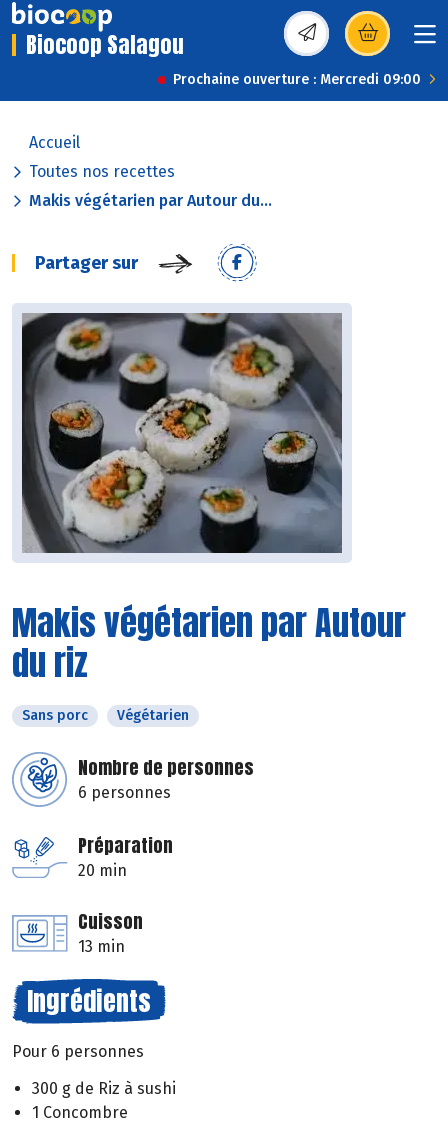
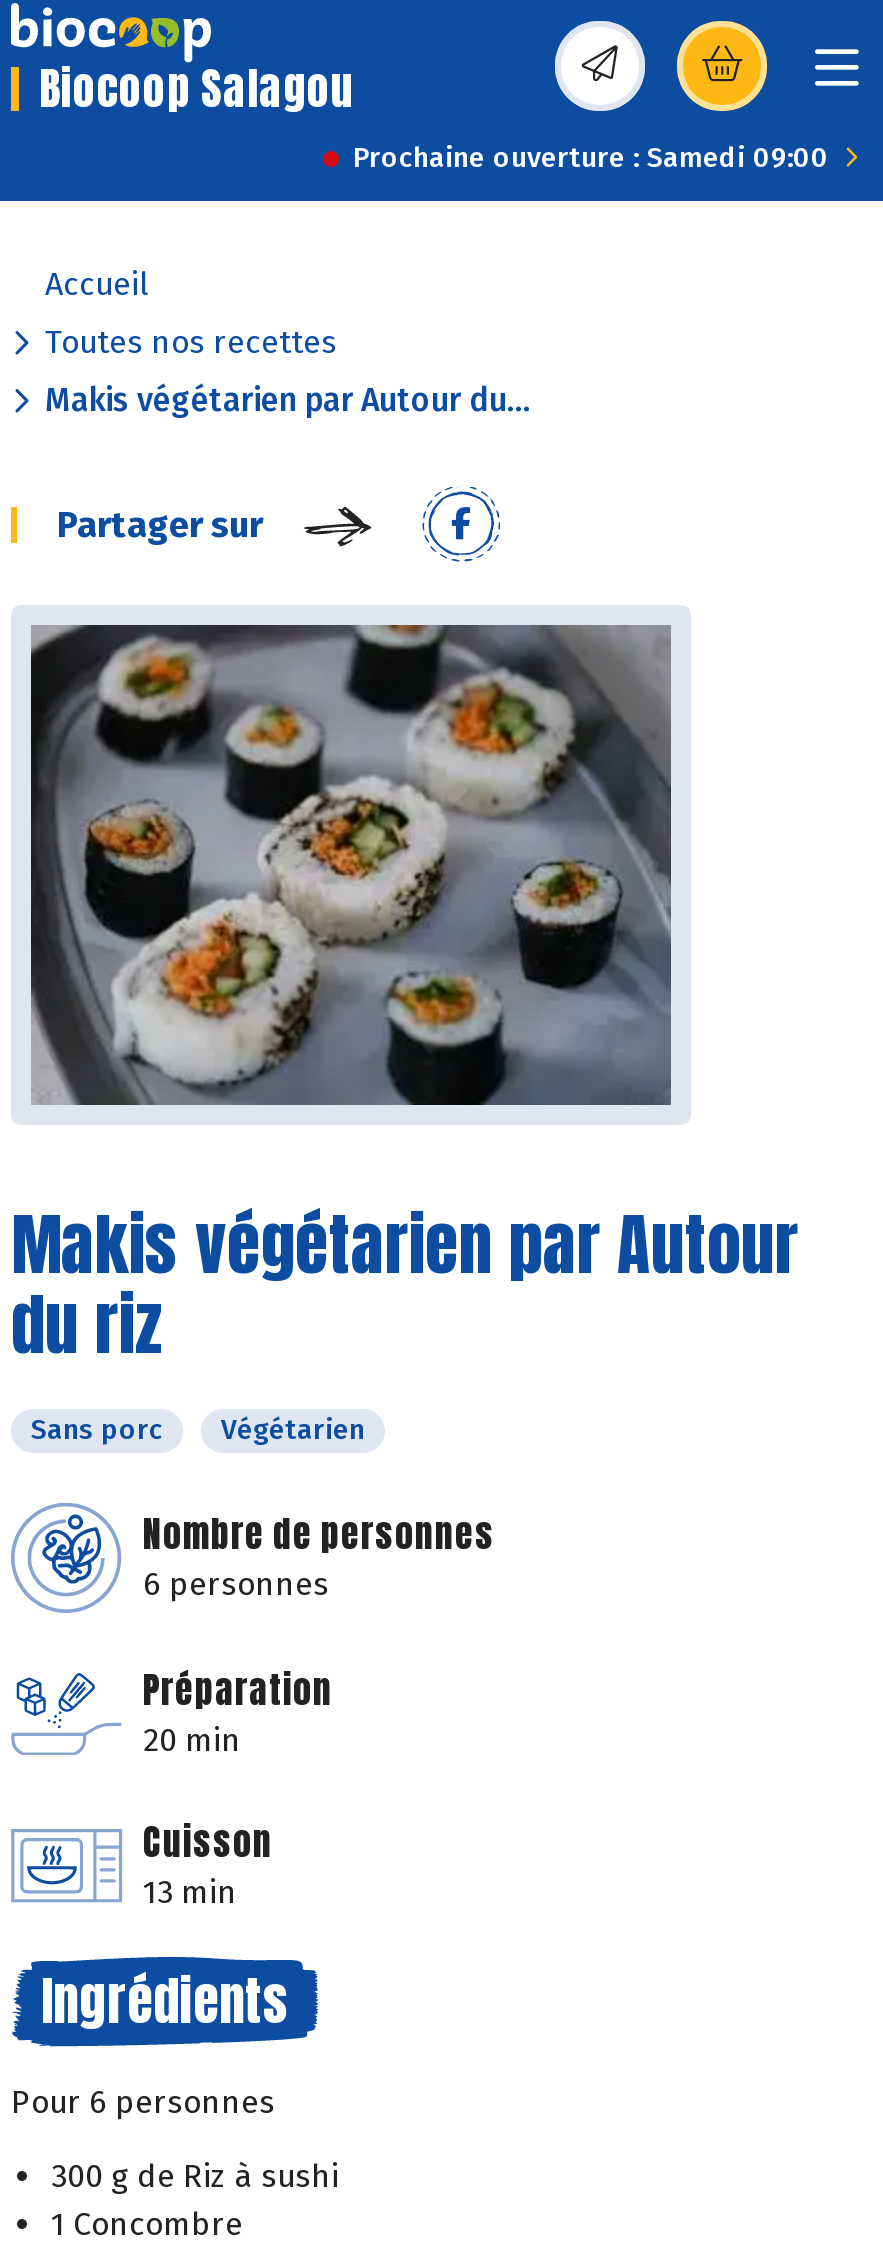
- Prochaine ouverture : Mercredi 09:00
+ Prochaine ouverture : Samedi 09:00
